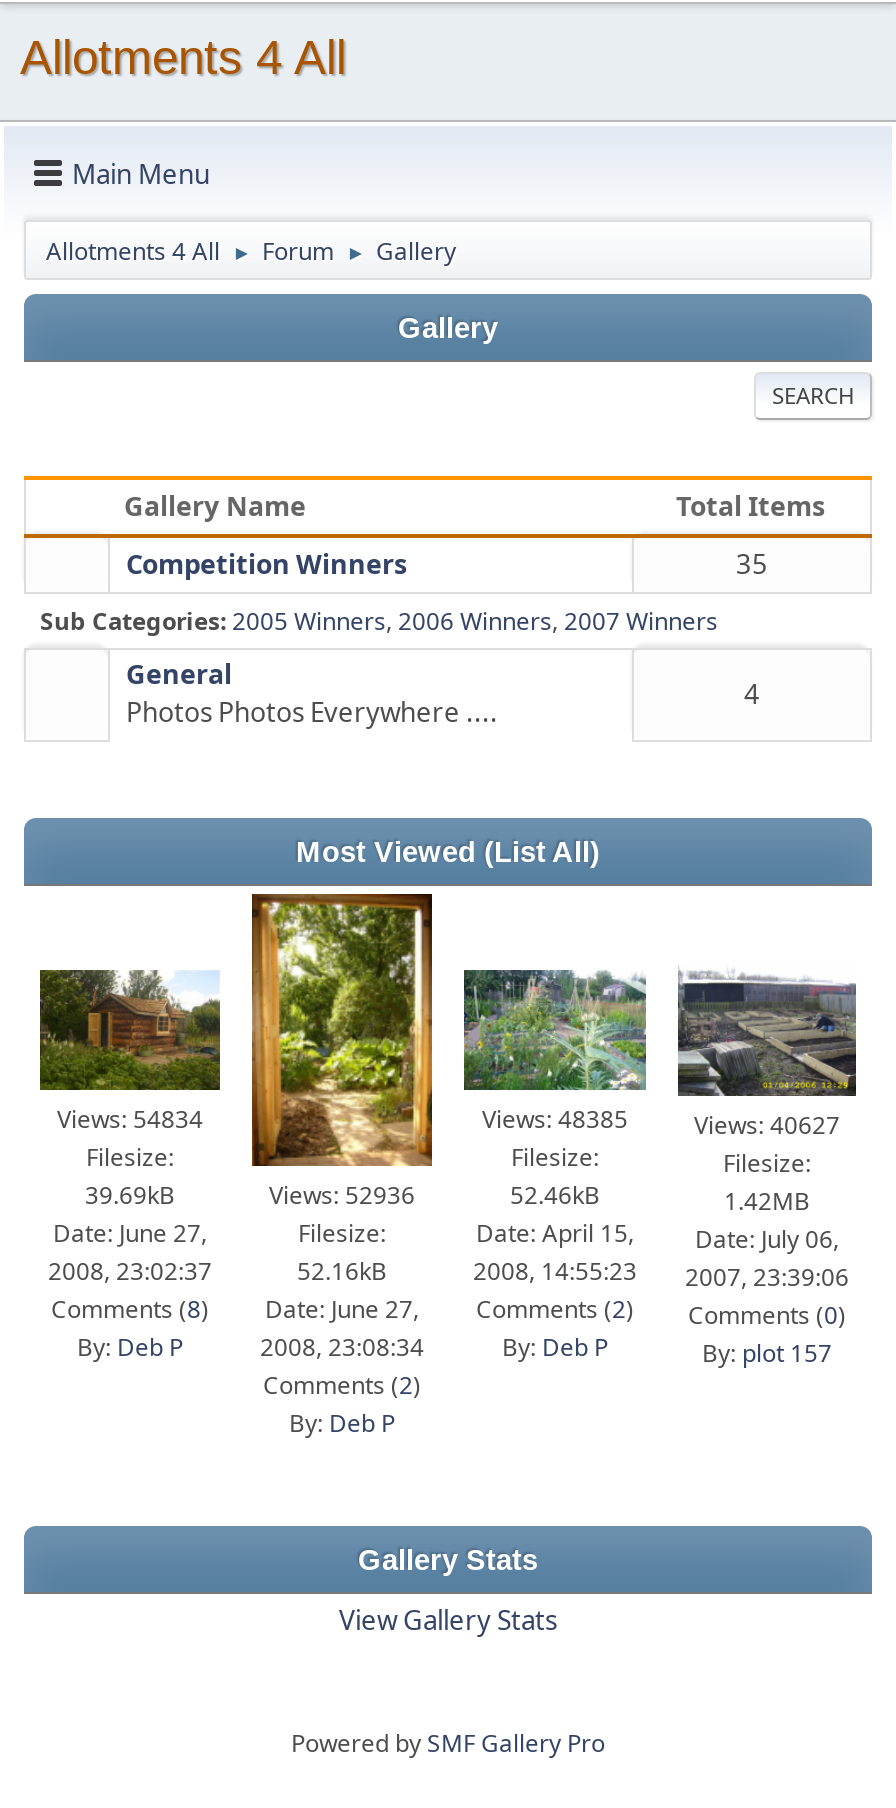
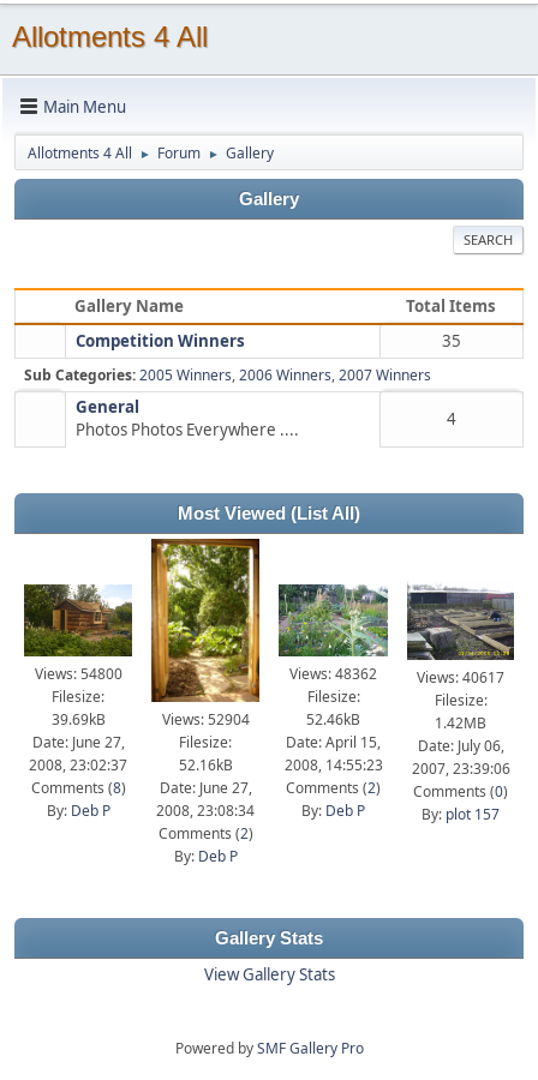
- Views: 54834
+ Views: 54800

- Views: 48385
+ Views: 48362

- Views: 40627
+ Views: 40617

- Views: 52936
+ Views: 52904
